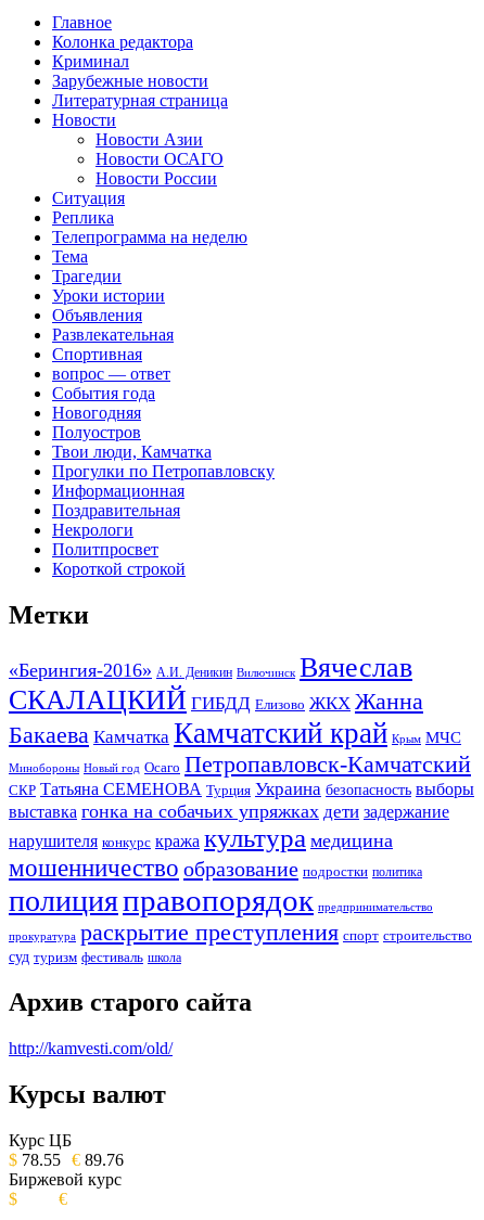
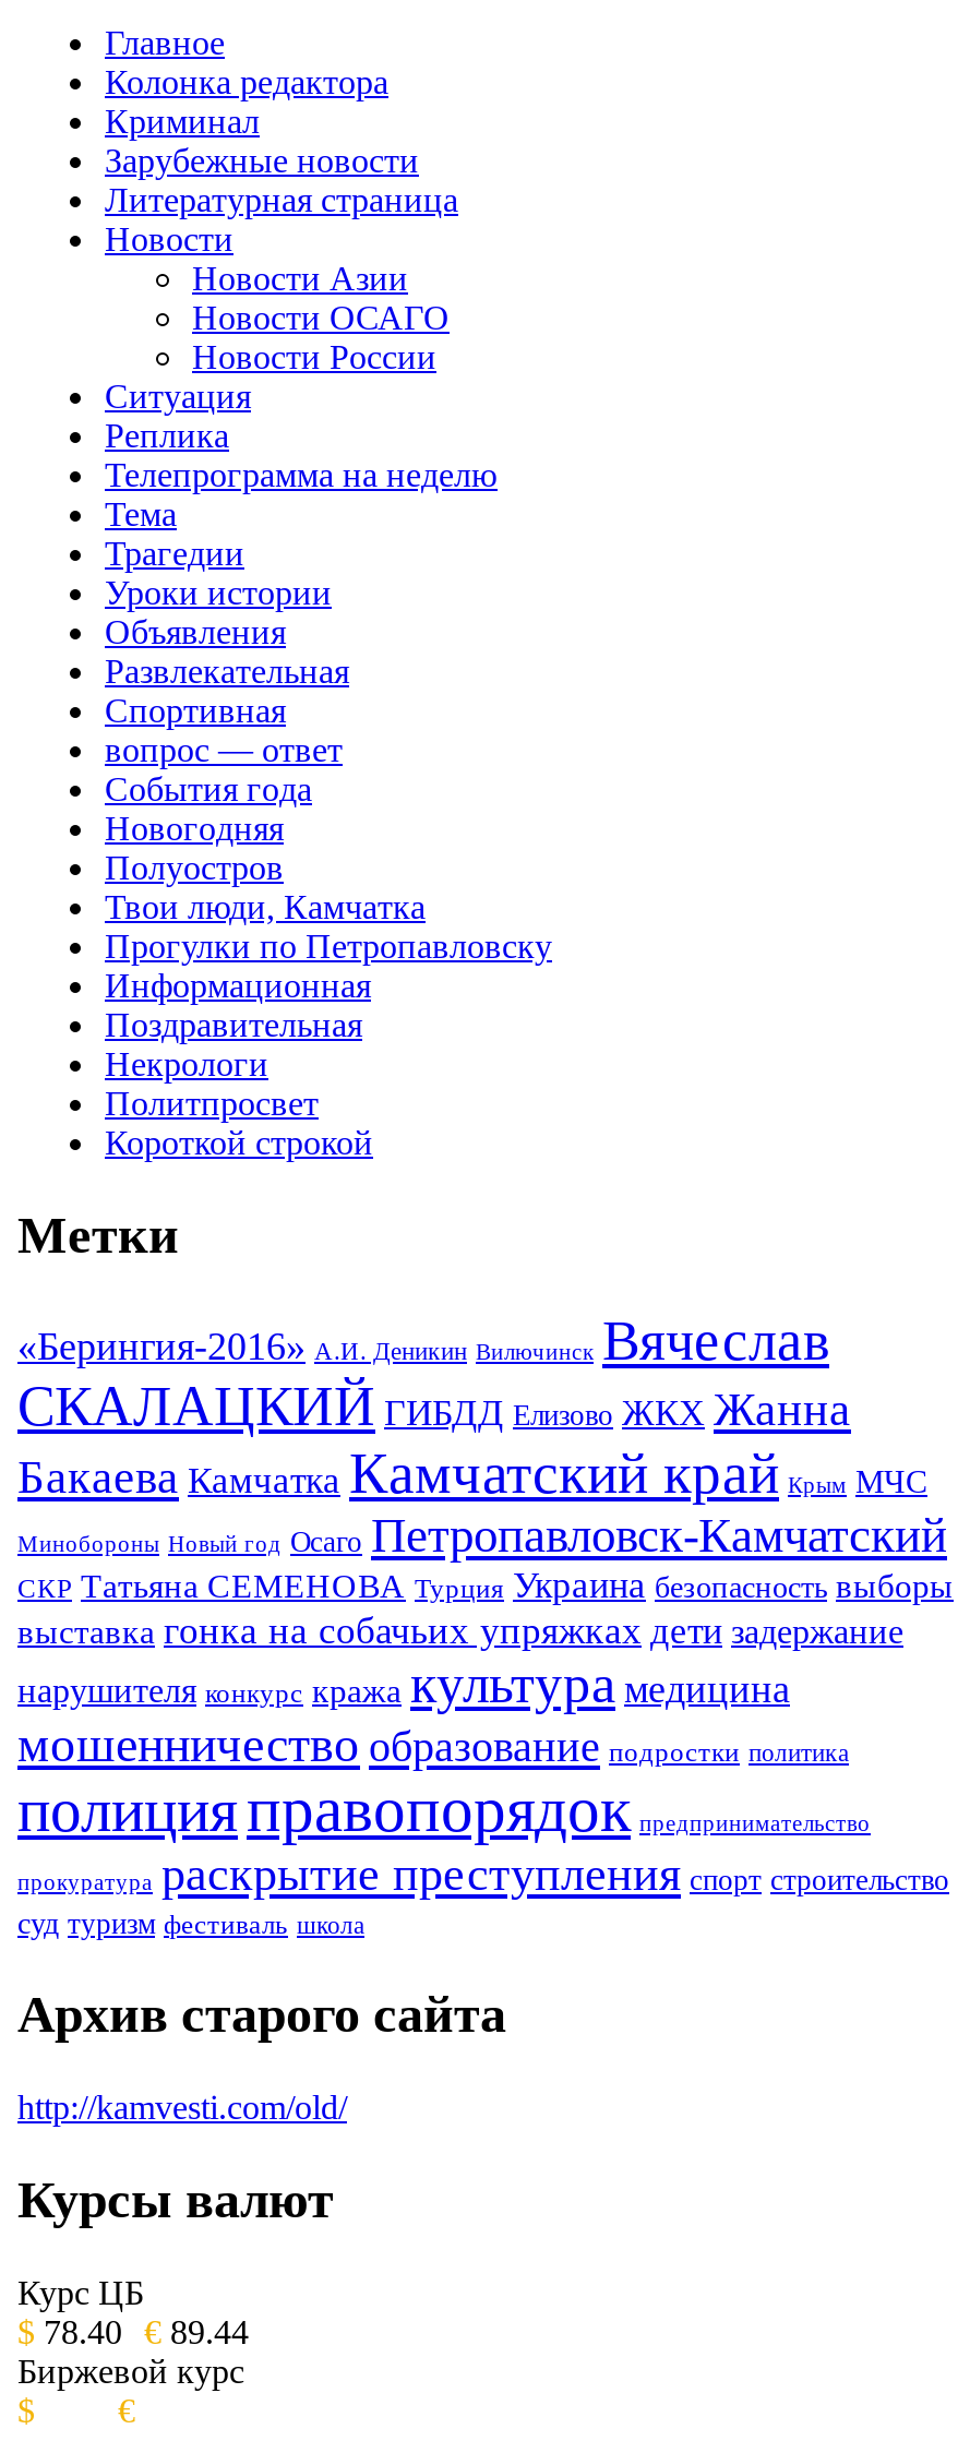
- $ 78.55 € 89.76
+ $ 78.40 € 89.44
